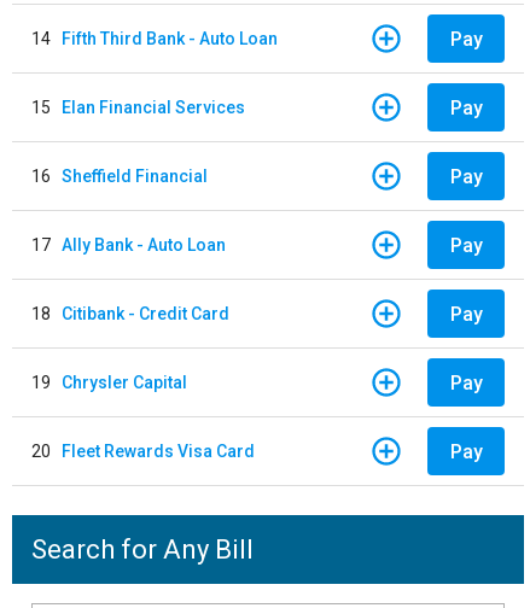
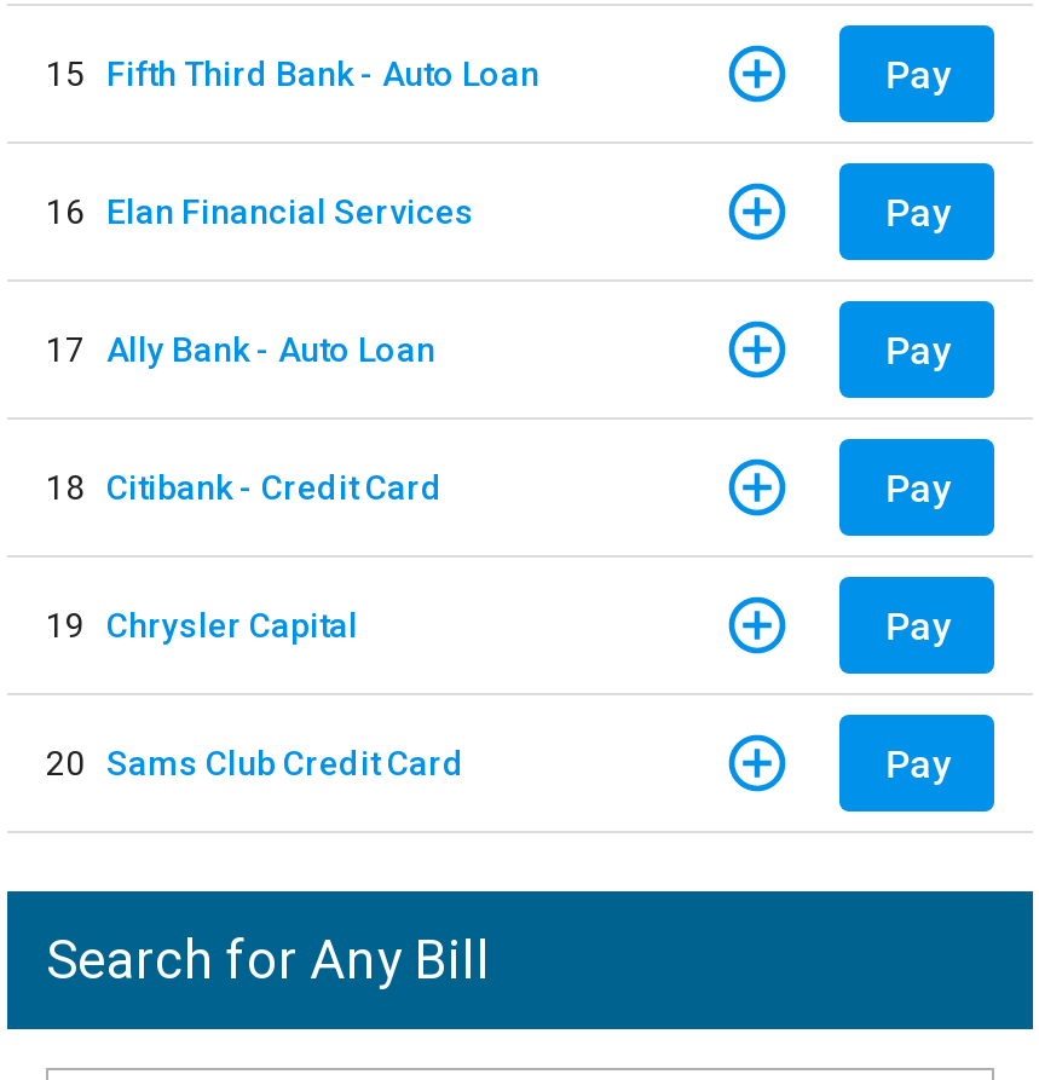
- 14 Fifth Third Bank - Auto Loan
+ 15 Fifth Third Bank - Auto Loan

- 15 Elan Financial Services
- Pay
- 16 Sheffield Financial
+ 16 Elan Financial Services

- 20 Fleet Rewards Visa Card
+ 20 Sams Club Credit Card
